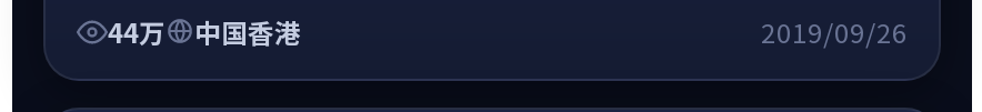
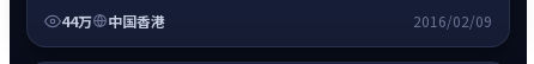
- 2019/09/26
+ 2016/02/09
